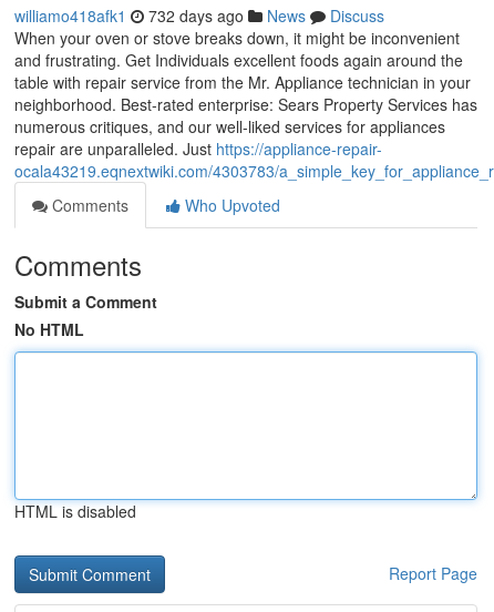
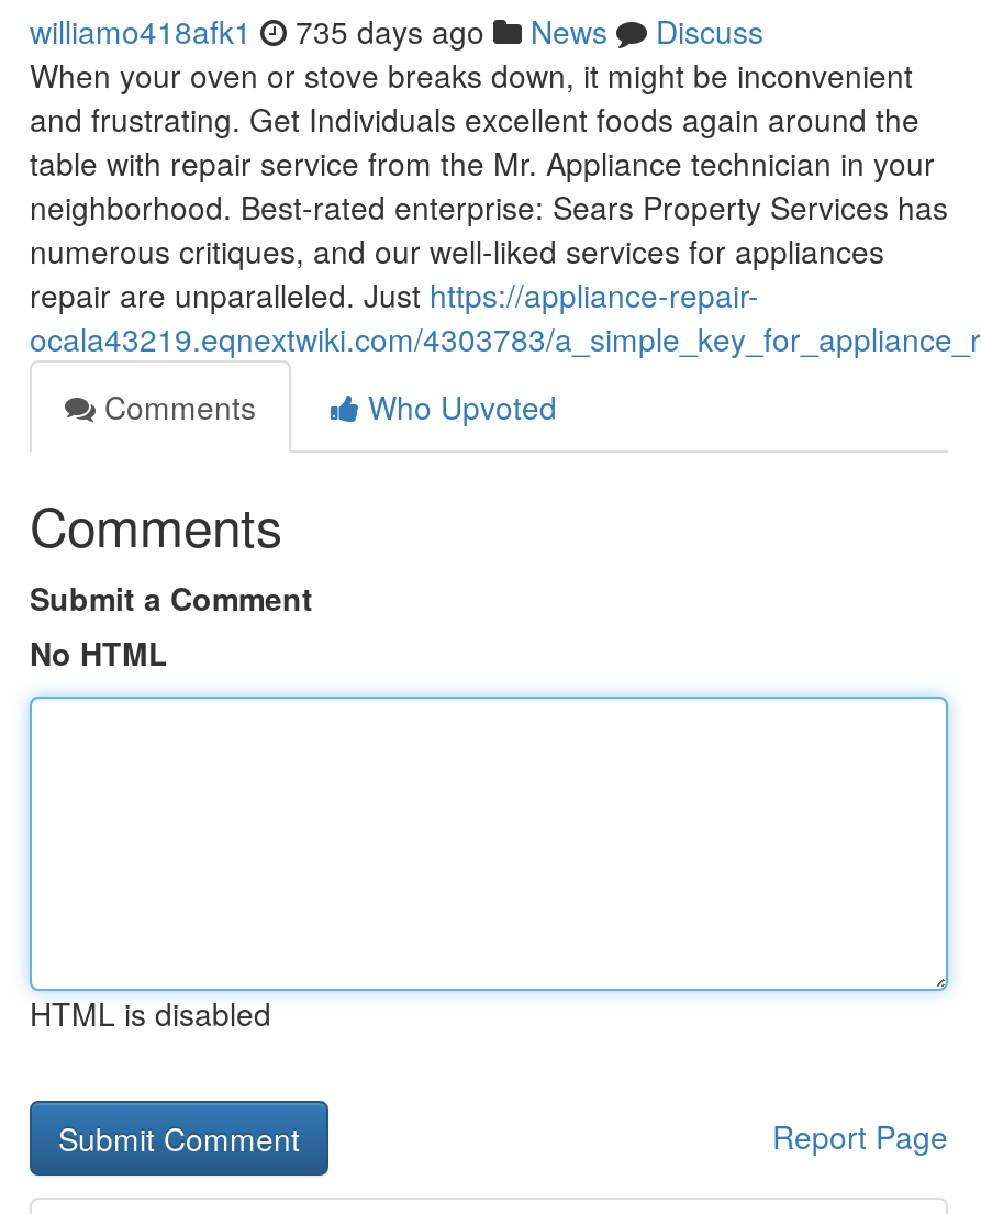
- williamo418afk1 732 days ago News Discuss
+ williamo418afk1 735 days ago News Discuss
